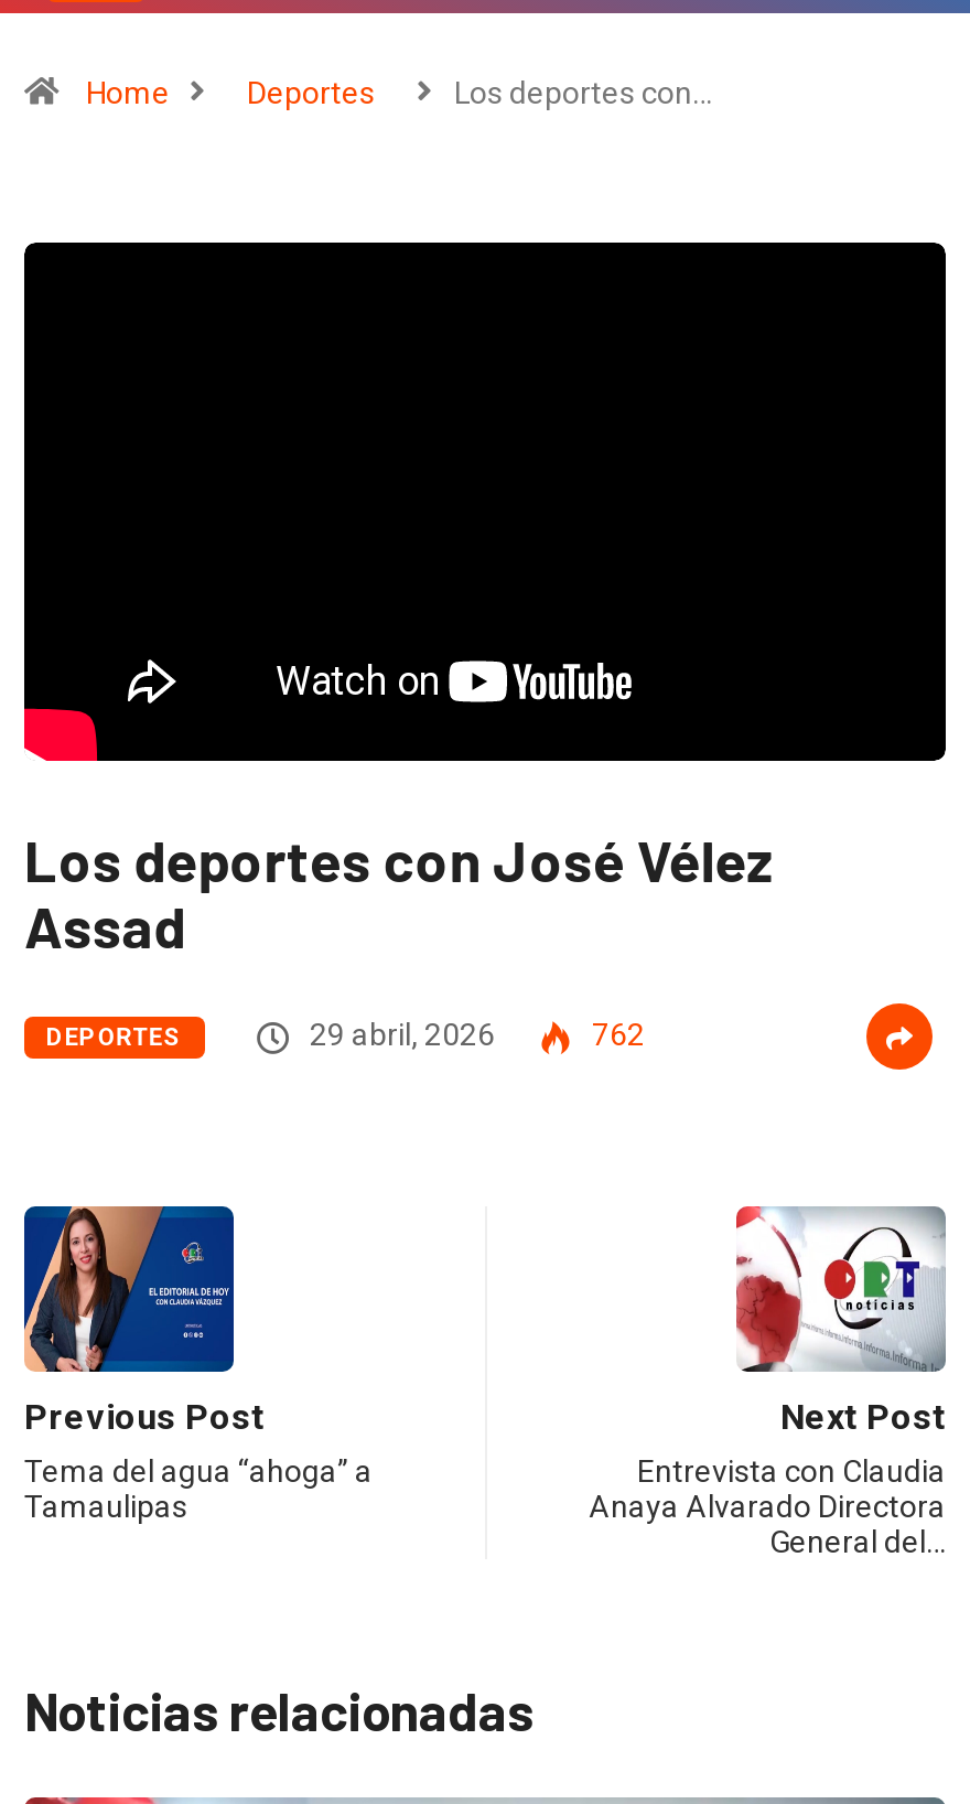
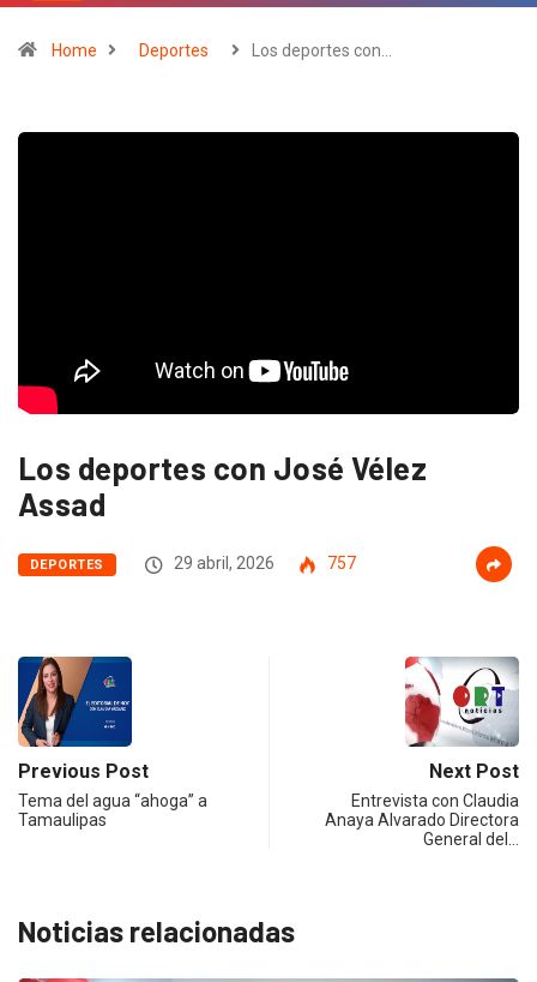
- 762
+ 757
